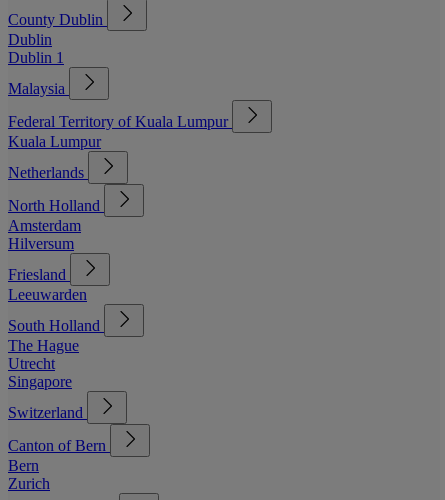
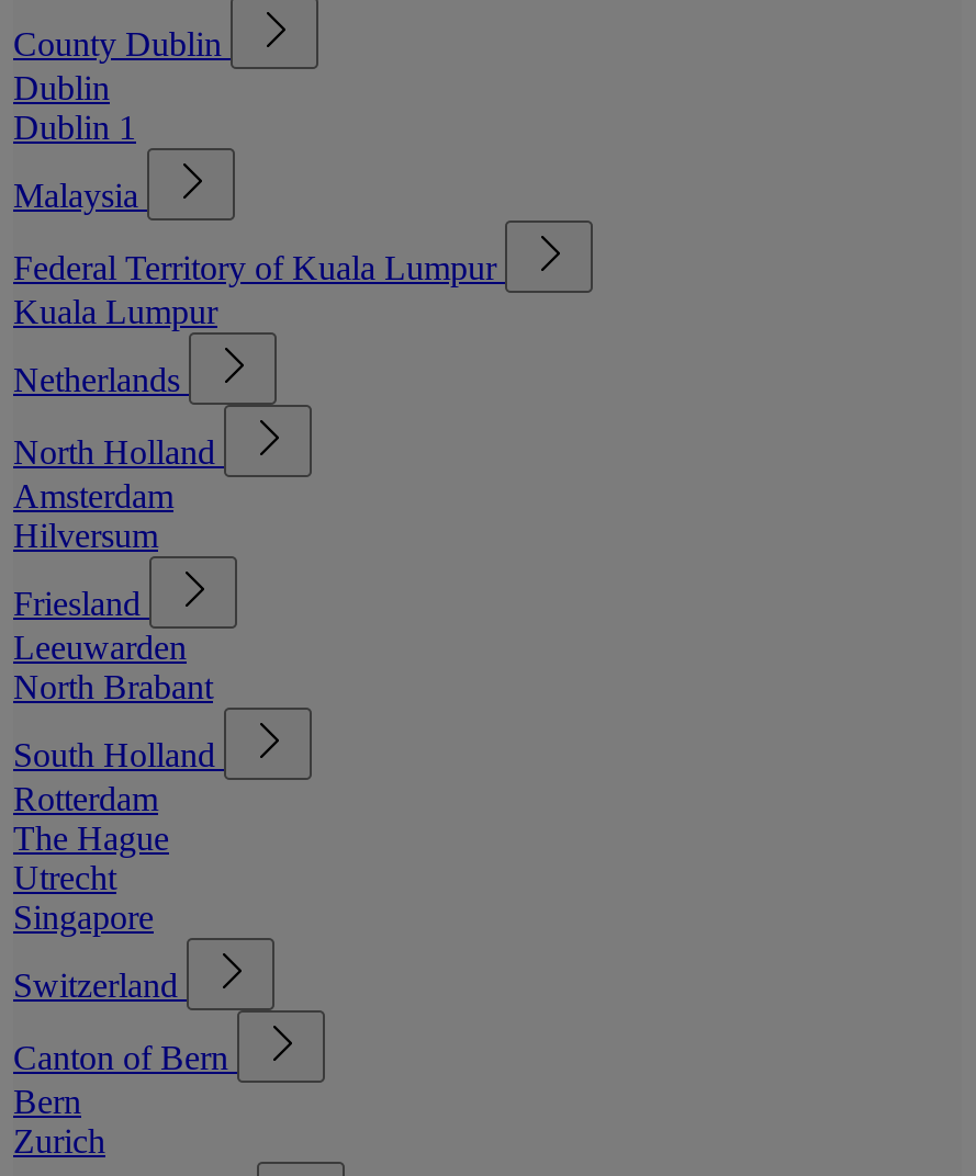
+ North Brabant

+ Rotterdam
